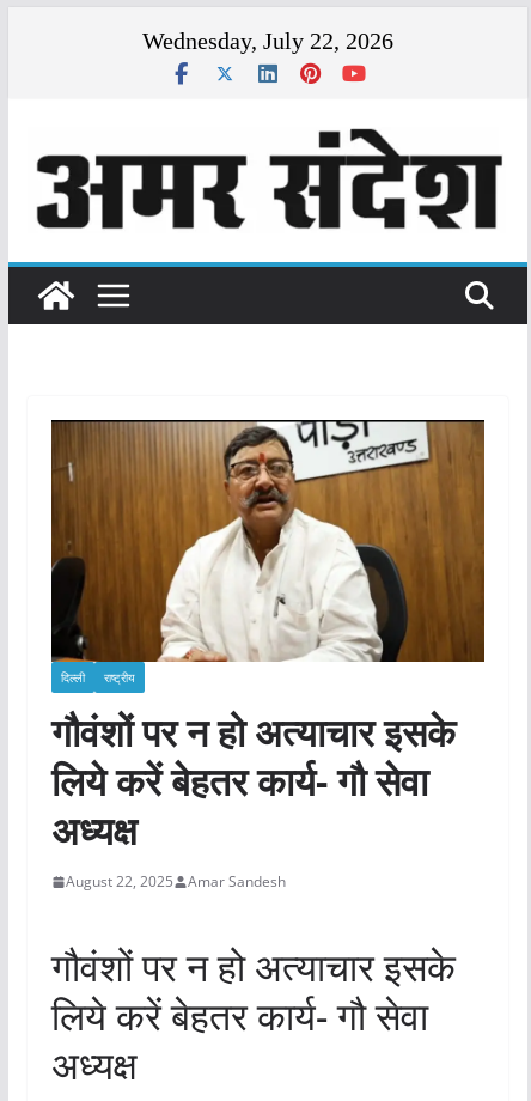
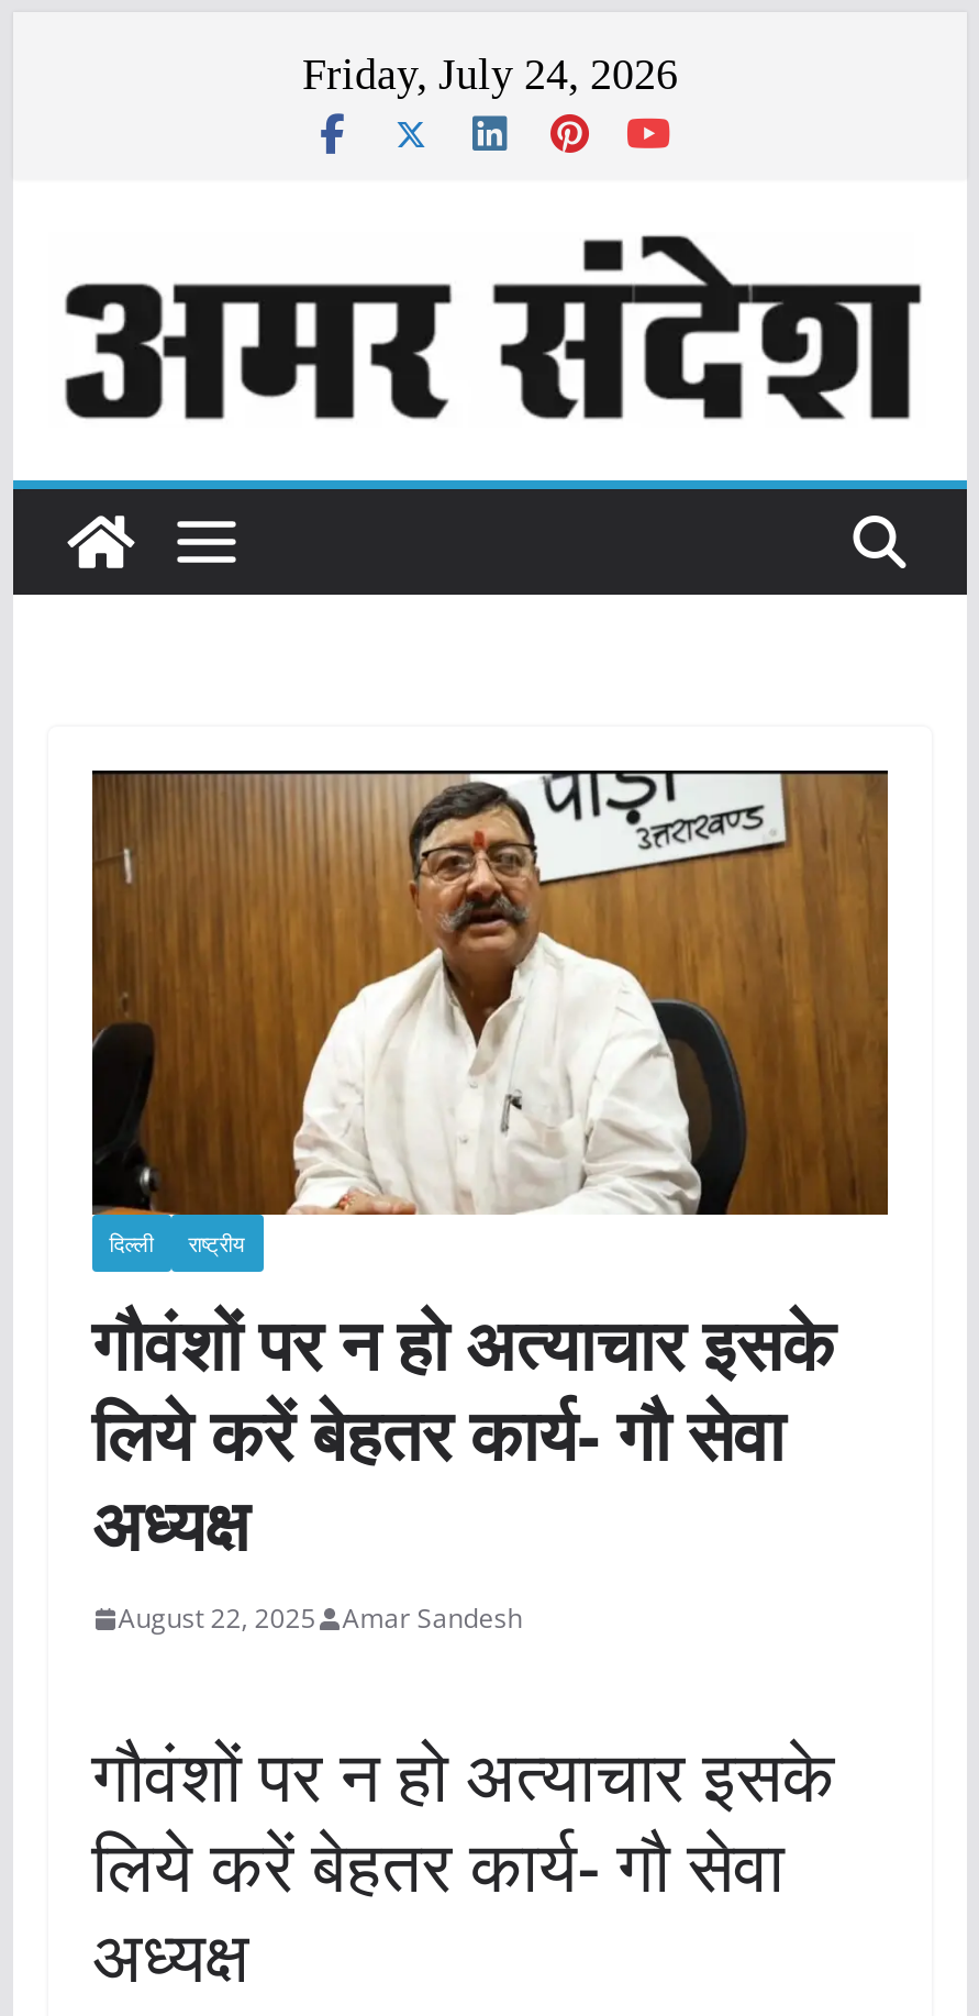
- Wednesday, July 22, 2026
+ Friday, July 24, 2026
